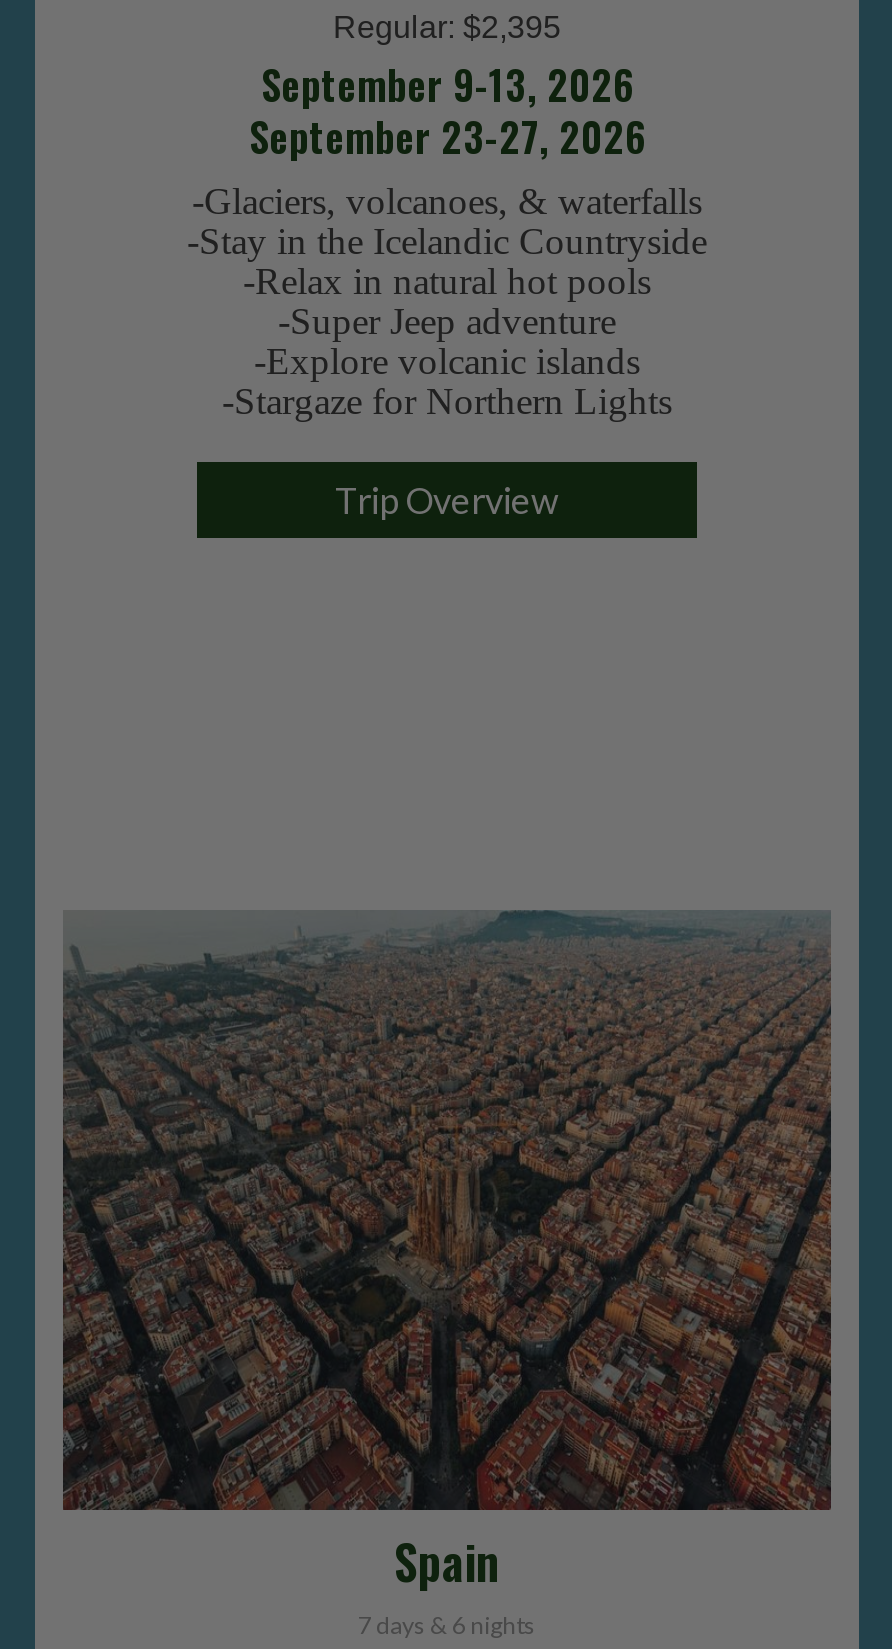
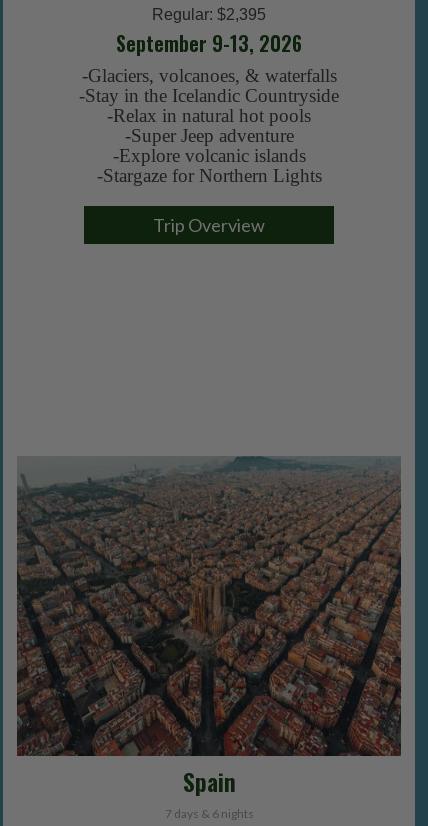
- September 23-27, 2026

moved up: -Glaciers, volcanoes, & waterfalls | -Stay in the Icelandic Countryside | -Relax in natural hot pools | -Super Jeep adventure | -Explore volcanic islands | -Stargaze for Northern Lights | Trip Overview
